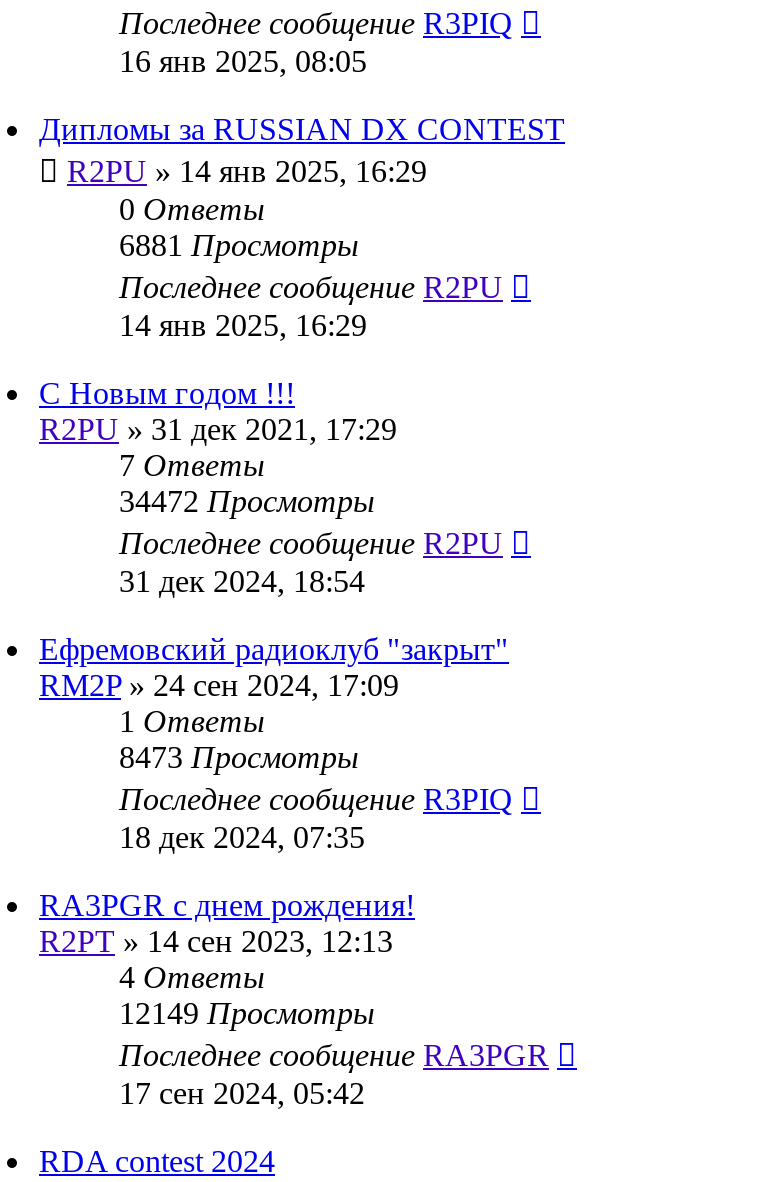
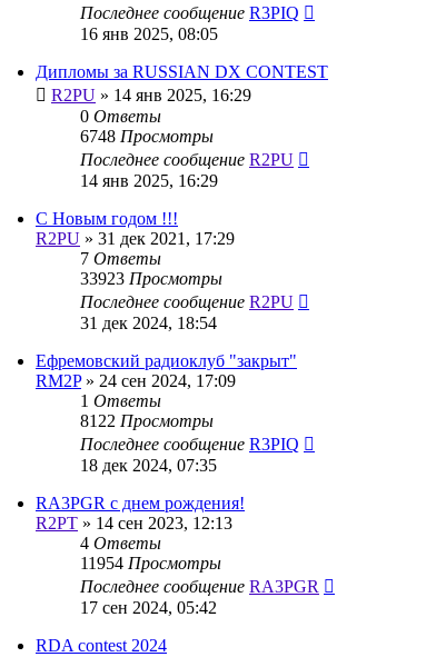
- 6881 Просмотры
+ 6748 Просмотры

- 34472 Просмотры
+ 33923 Просмотры

- 8473 Просмотры
+ 8122 Просмотры

- 12149 Просмотры
+ 11954 Просмотры
